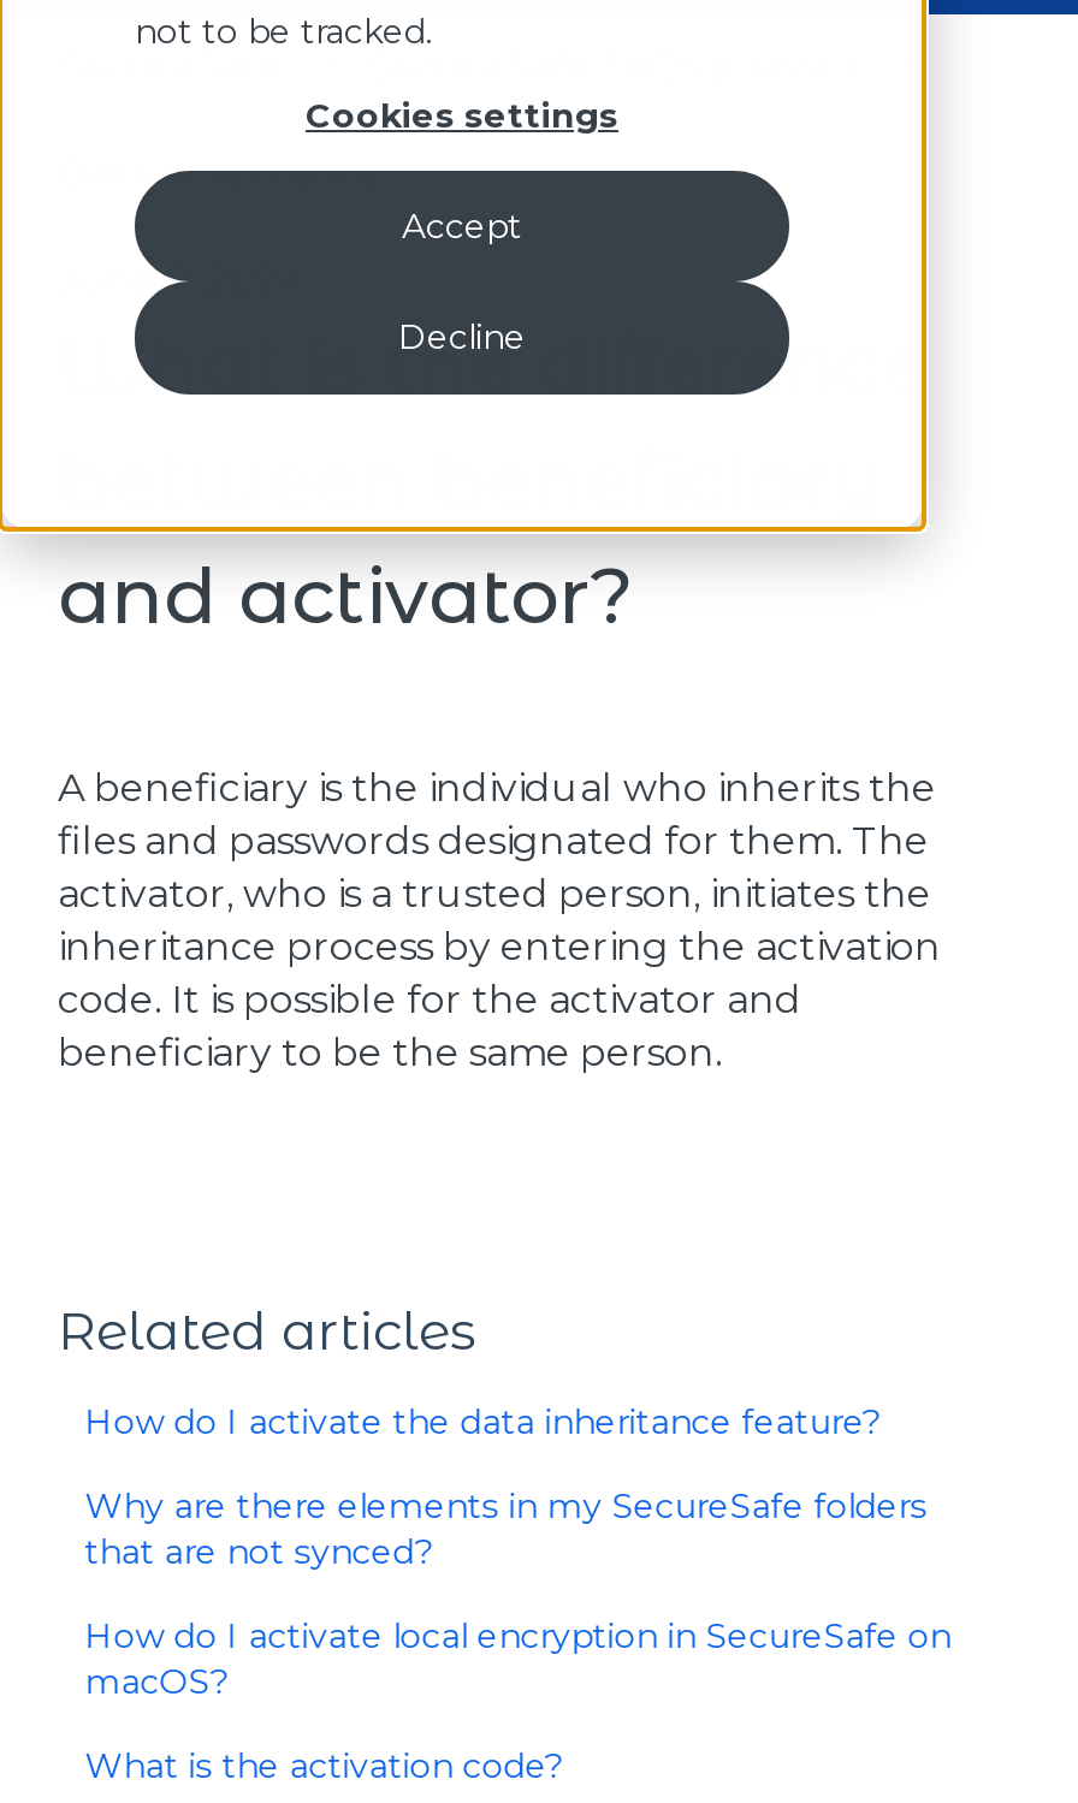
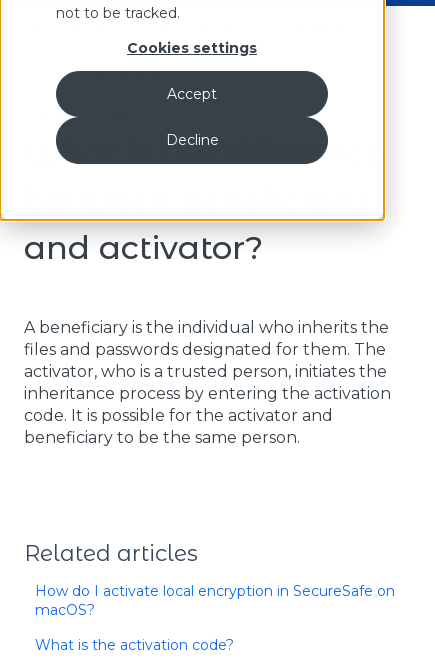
- How do I activate the data inheritance feature?
- Why are there elements in my SecureSafe folders
- that are not synced?
